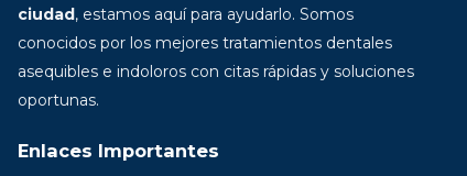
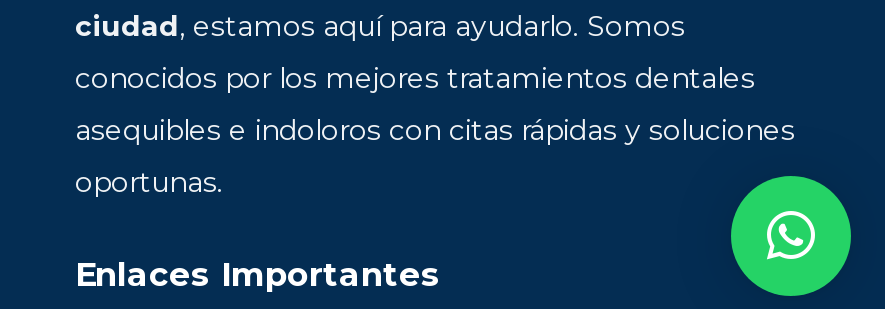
+ [image]
